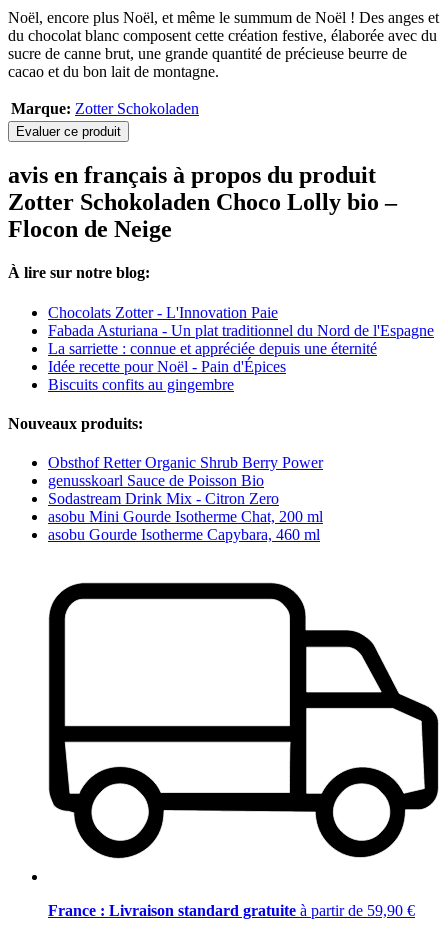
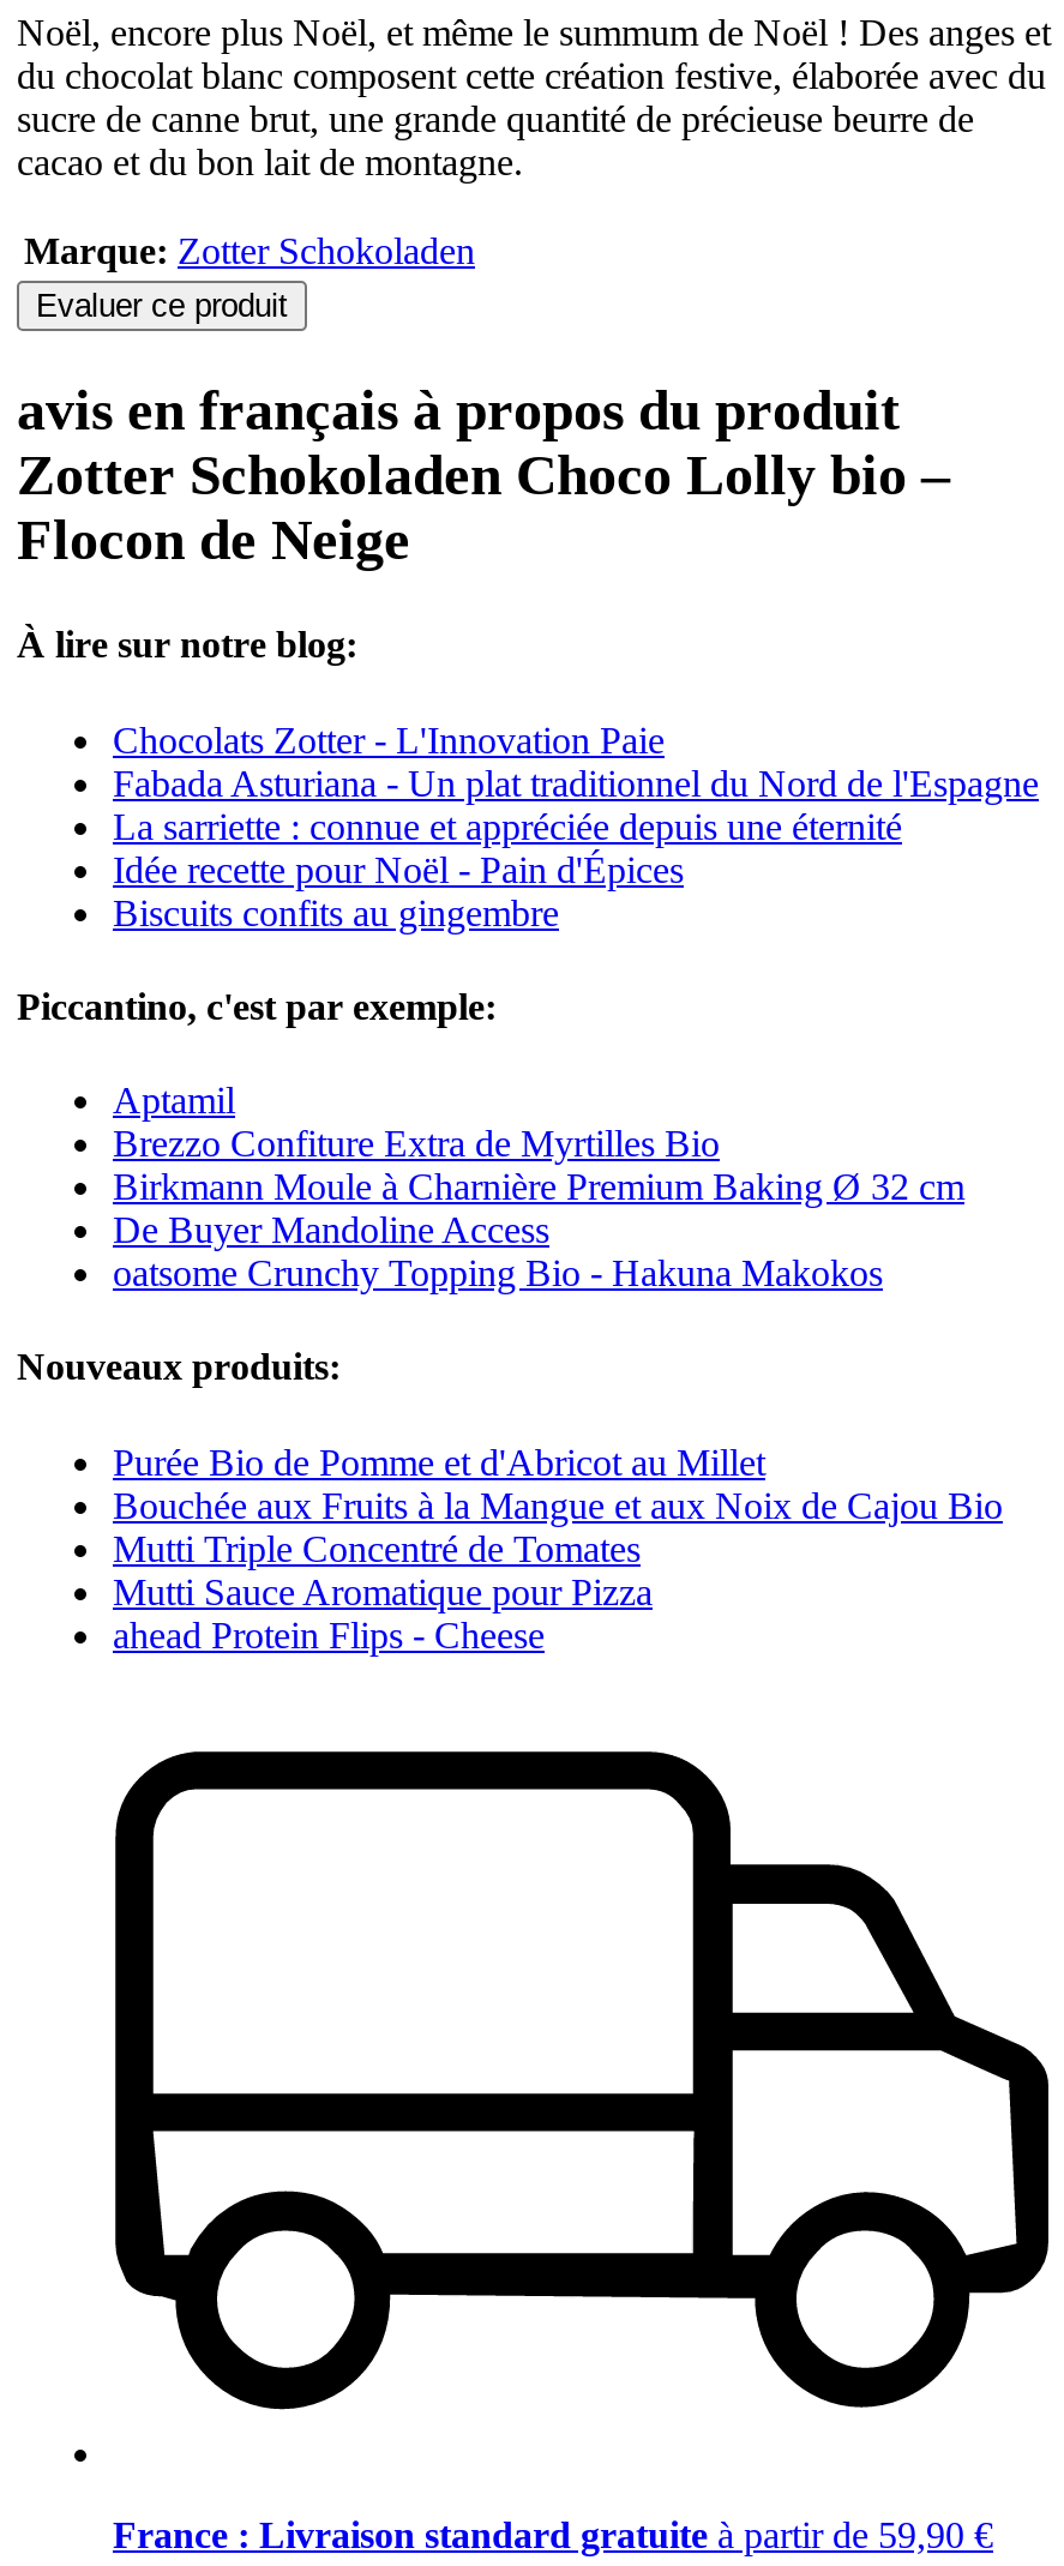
+ Piccantino, c'est par exemple:
+ Aptamil
+ Brezzo Confiture Extra de Myrtilles Bio
+ Birkmann Moule à Charnière Premium Baking Ø 32 cm
+ De Buyer Mandoline Access
+ oatsome Crunchy Topping Bio - Hakuna Makokos

- Obsthof Retter Organic Shrub Berry Power
- genusskoarl Sauce de Poisson Bio
- Sodastream Drink Mix - Citron Zero
- asobu Mini Gourde Isotherme Chat, 200 ml
- asobu Gourde Isotherme Capybara, 460 ml
+ Purée Bio de Pomme et d'Abricot au Millet
+ Bouchée aux Fruits à la Mangue et aux Noix de Cajou Bio
+ Mutti Triple Concentré de Tomates
+ Mutti Sauce Aromatique pour Pizza
+ ahead Protein Flips - Cheese
